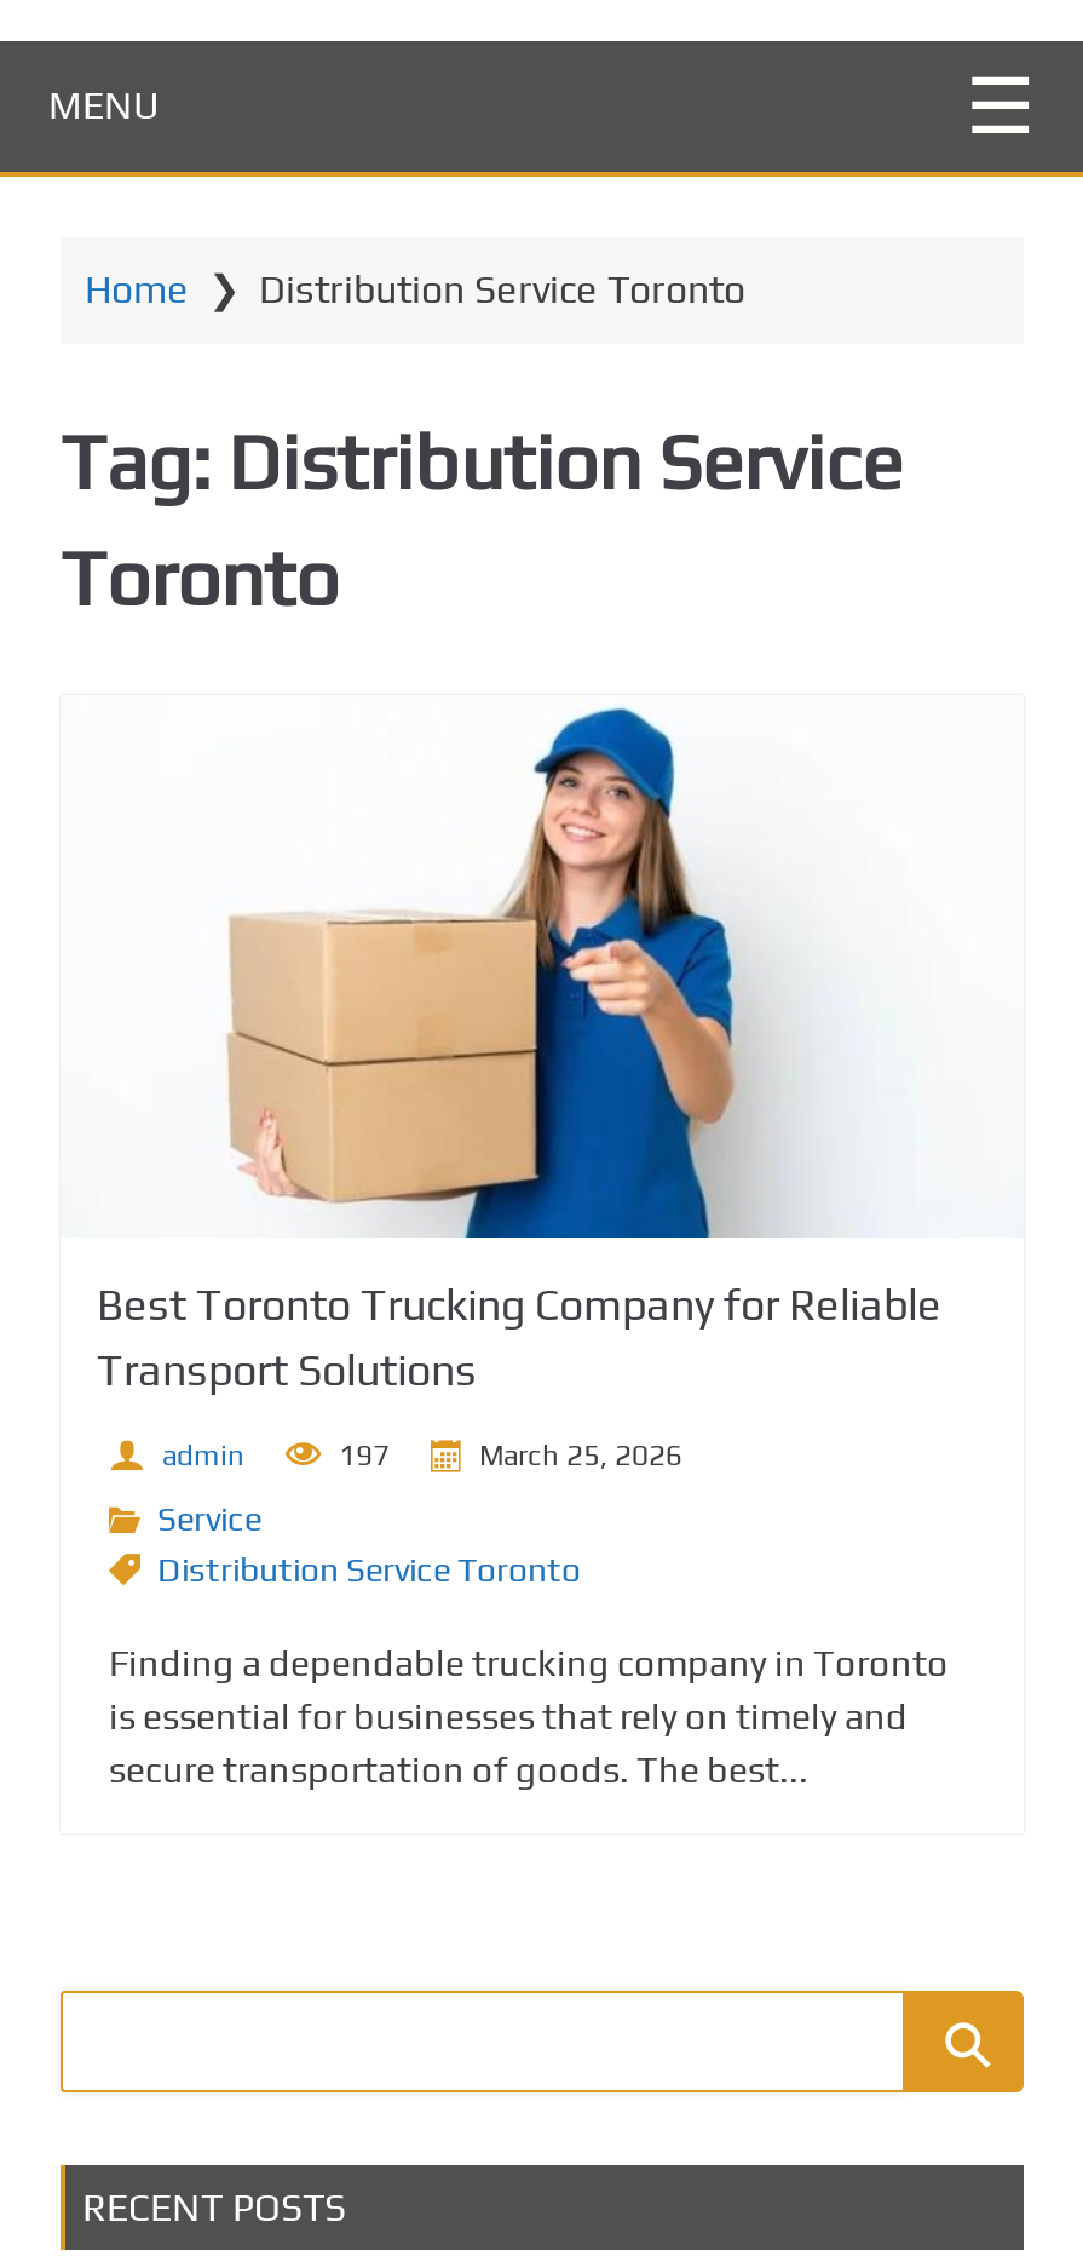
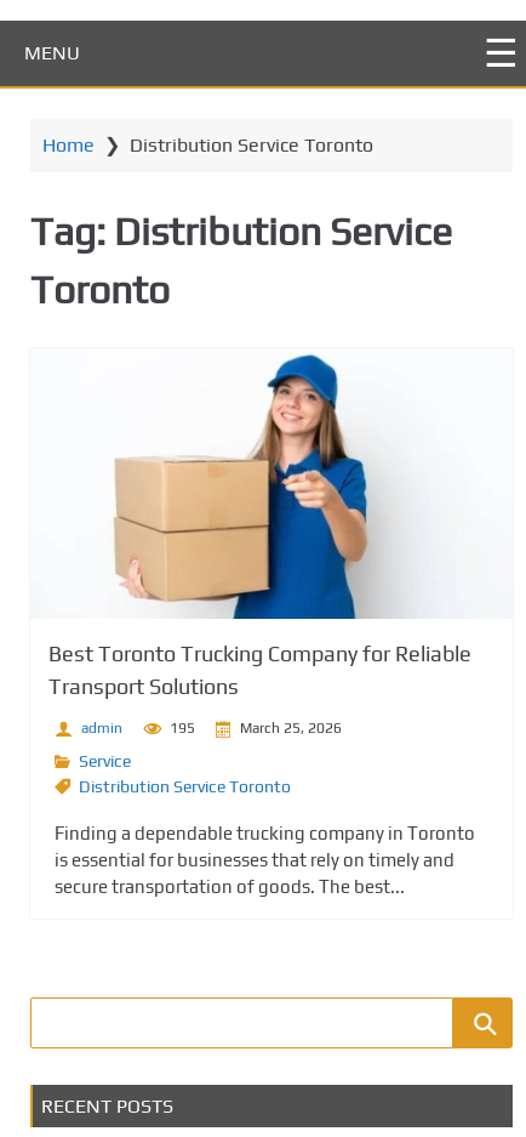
- 197
+ 195
